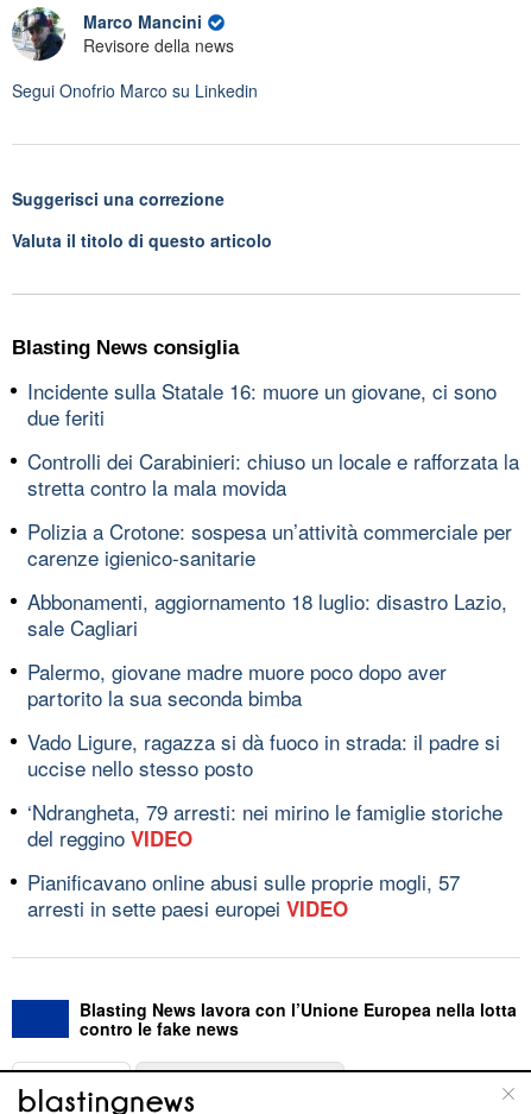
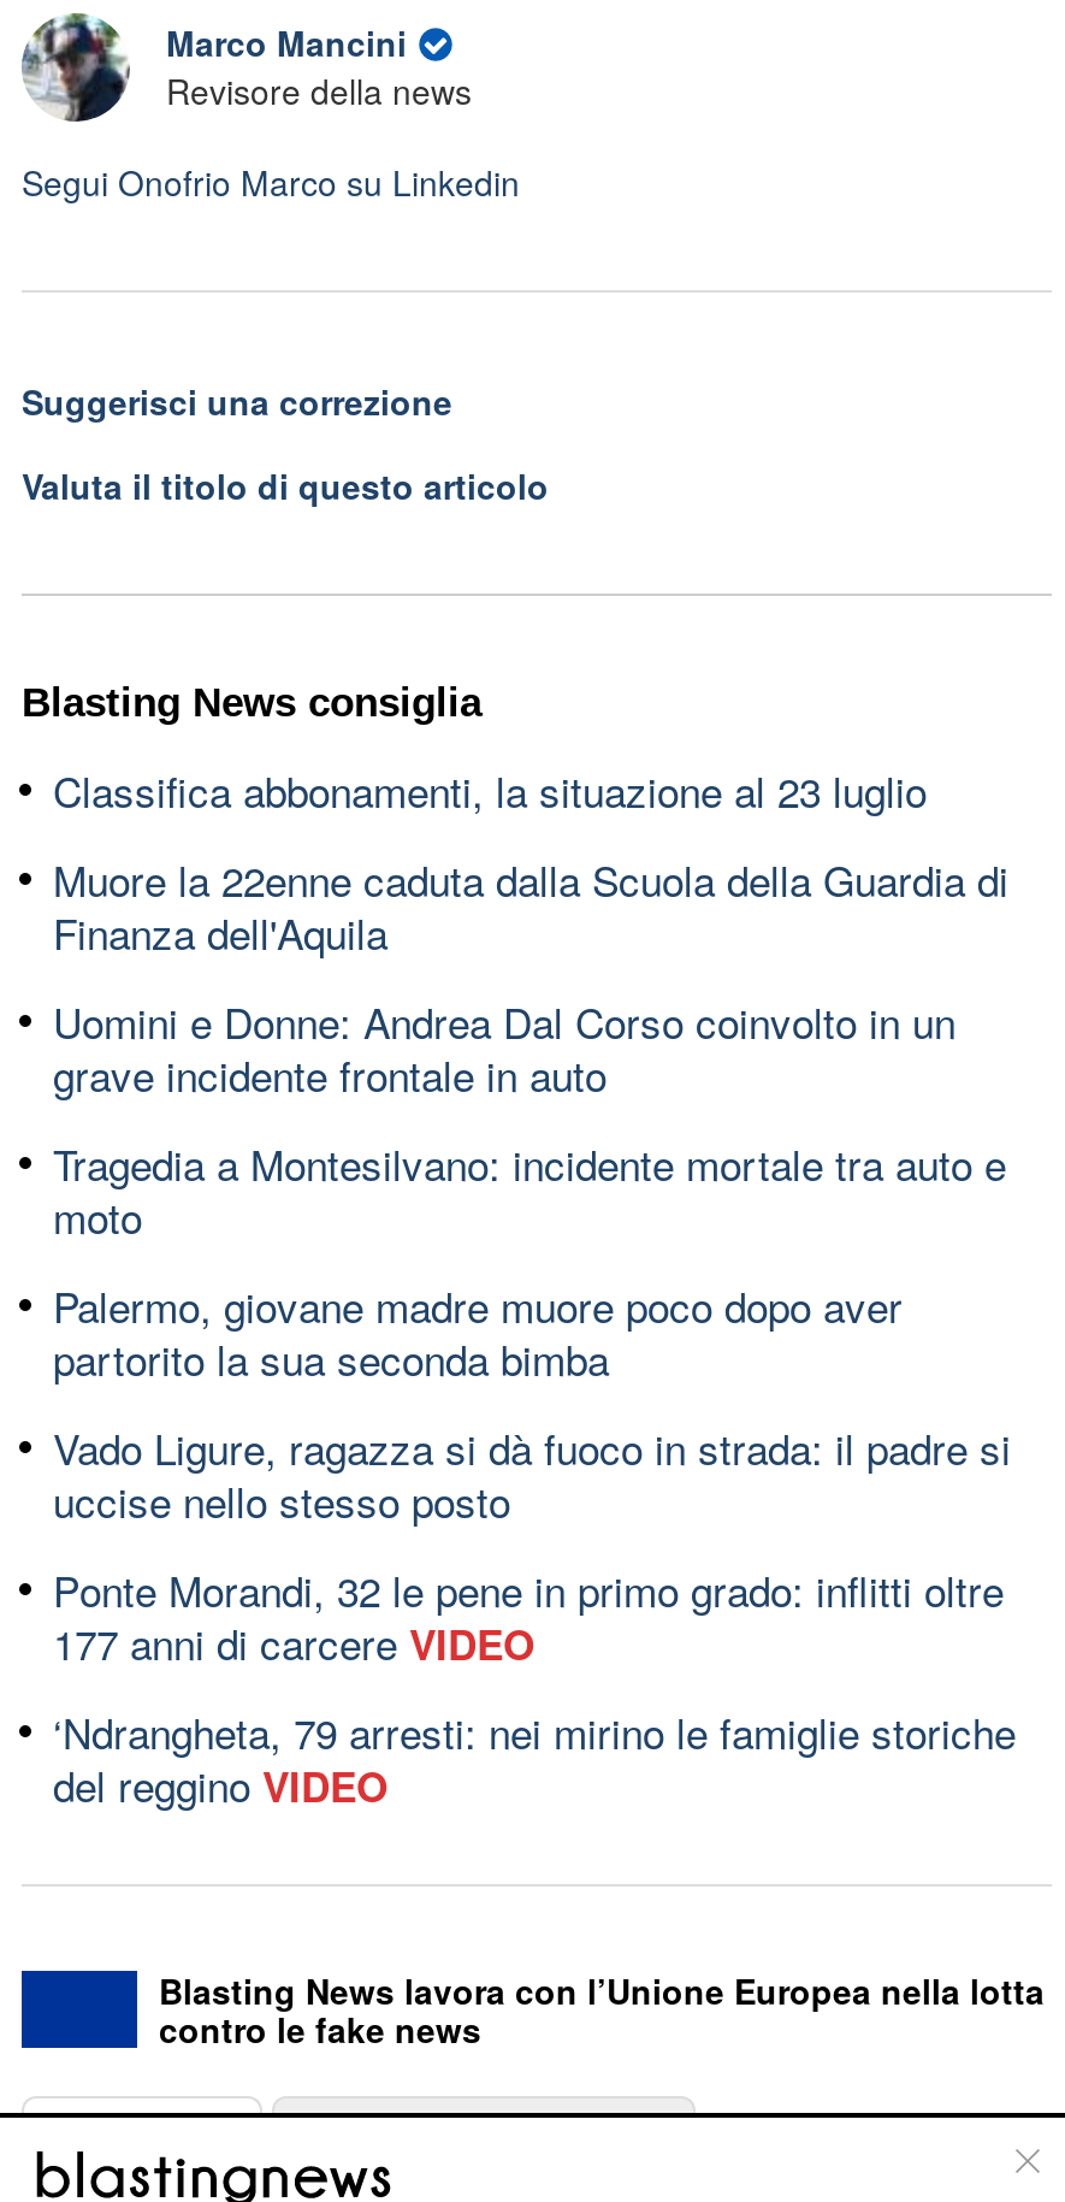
- Incidente sulla Statale 16: muore un giovane, ci sono
- due feriti
+ Classifica abbonamenti, la situazione al 23 luglio

- Controlli dei Carabinieri: chiuso un locale e rafforzata la
- stretta contro la mala movida
+ Muore la 22enne caduta dalla Scuola della Guardia di
+ Finanza dell'Aquila

- Polizia a Crotone: sospesa un’attività commerciale per
- carenze igienico-sanitarie
+ Uomini e Donne: Andrea Dal Corso coinvolto in un
+ grave incidente frontale in auto

- Abbonamenti, aggiornamento 18 luglio: disastro Lazio,
- sale Cagliari
+ Tragedia a Montesilvano: incidente mortale tra auto e
+ moto

+ Ponte Morandi, 32 le pene in primo grado: inflitti oltre
+ 177 anni di carcere VIDEO

moved down: ‘Ndrangheta, 79 arresti: nei mirino le famiglie storiche | del reggino VIDEO

- Pianificavano online abusi sulle proprie mogli, 57
- arresti in sette paesi europei VIDEO
